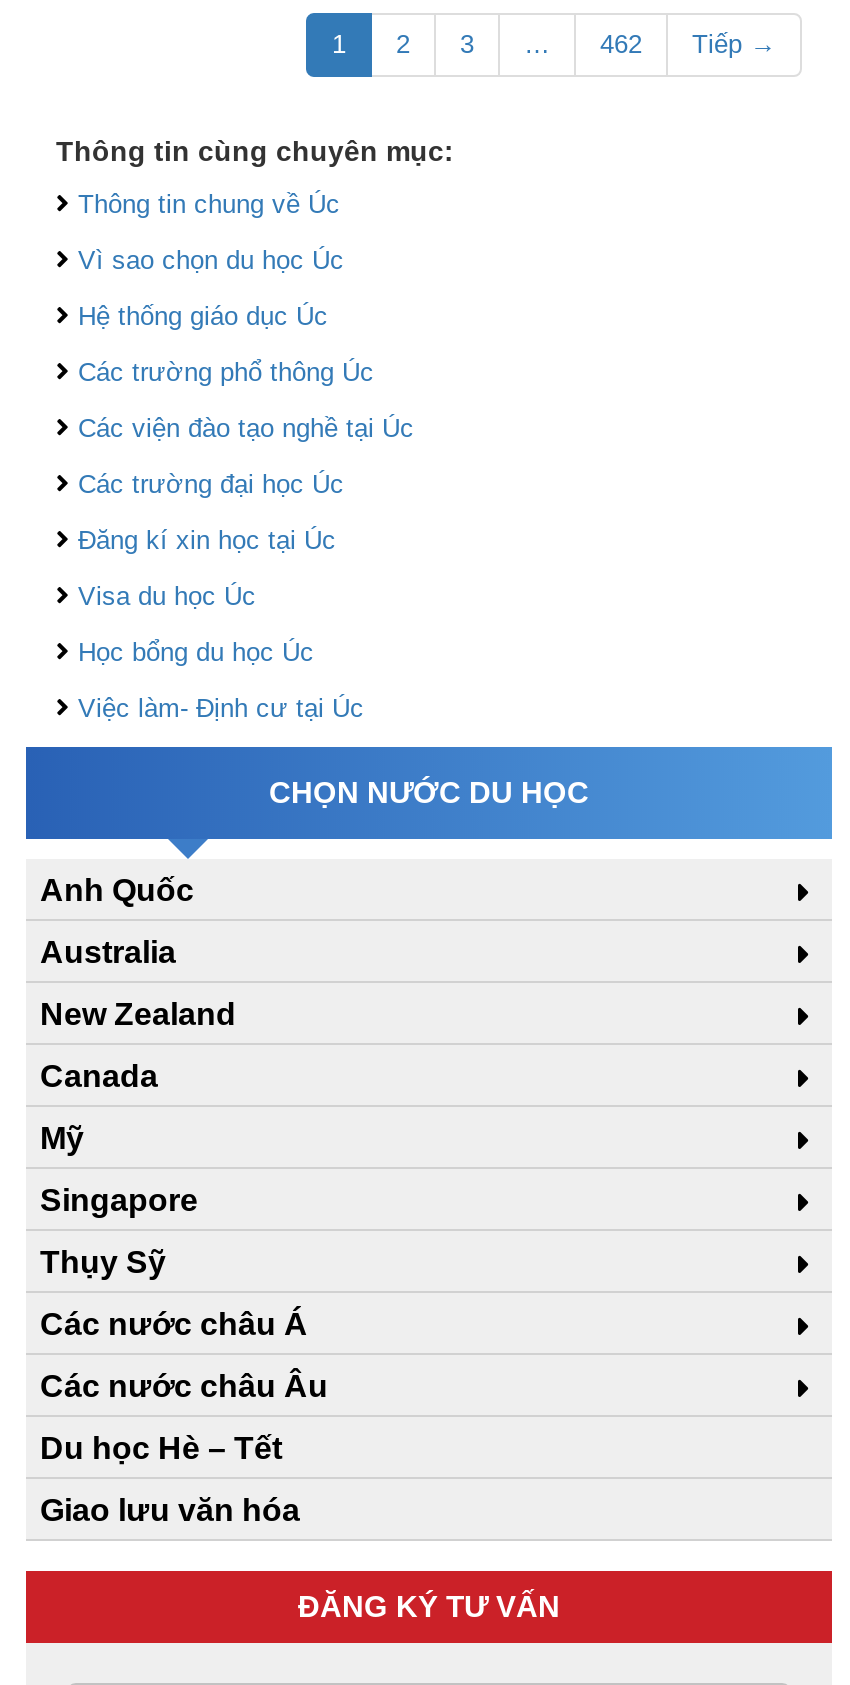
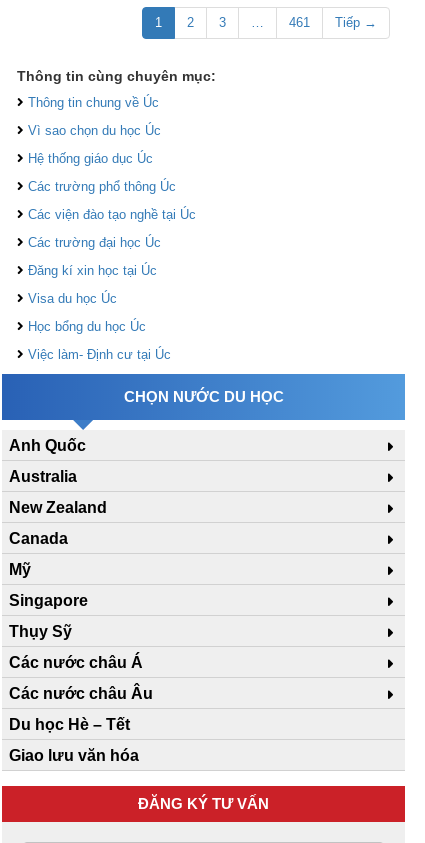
- 462
+ 461
